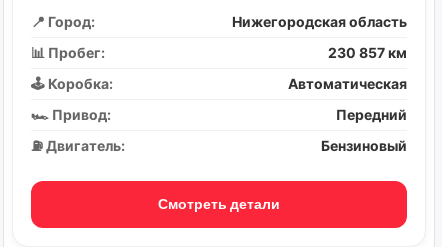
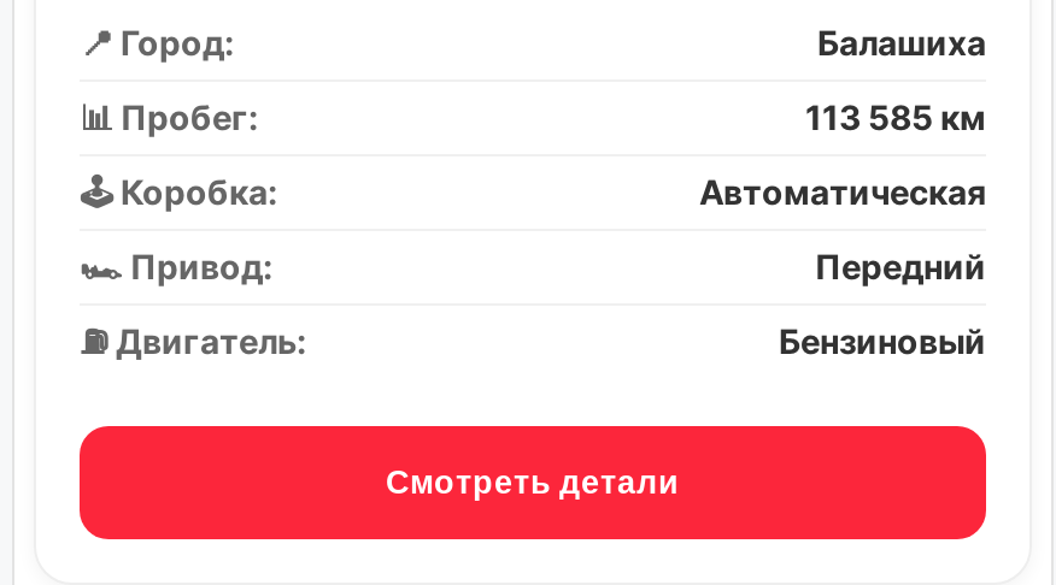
- Нижегородская область
+ Балашиха

- 230 857 км
+ 113 585 км
